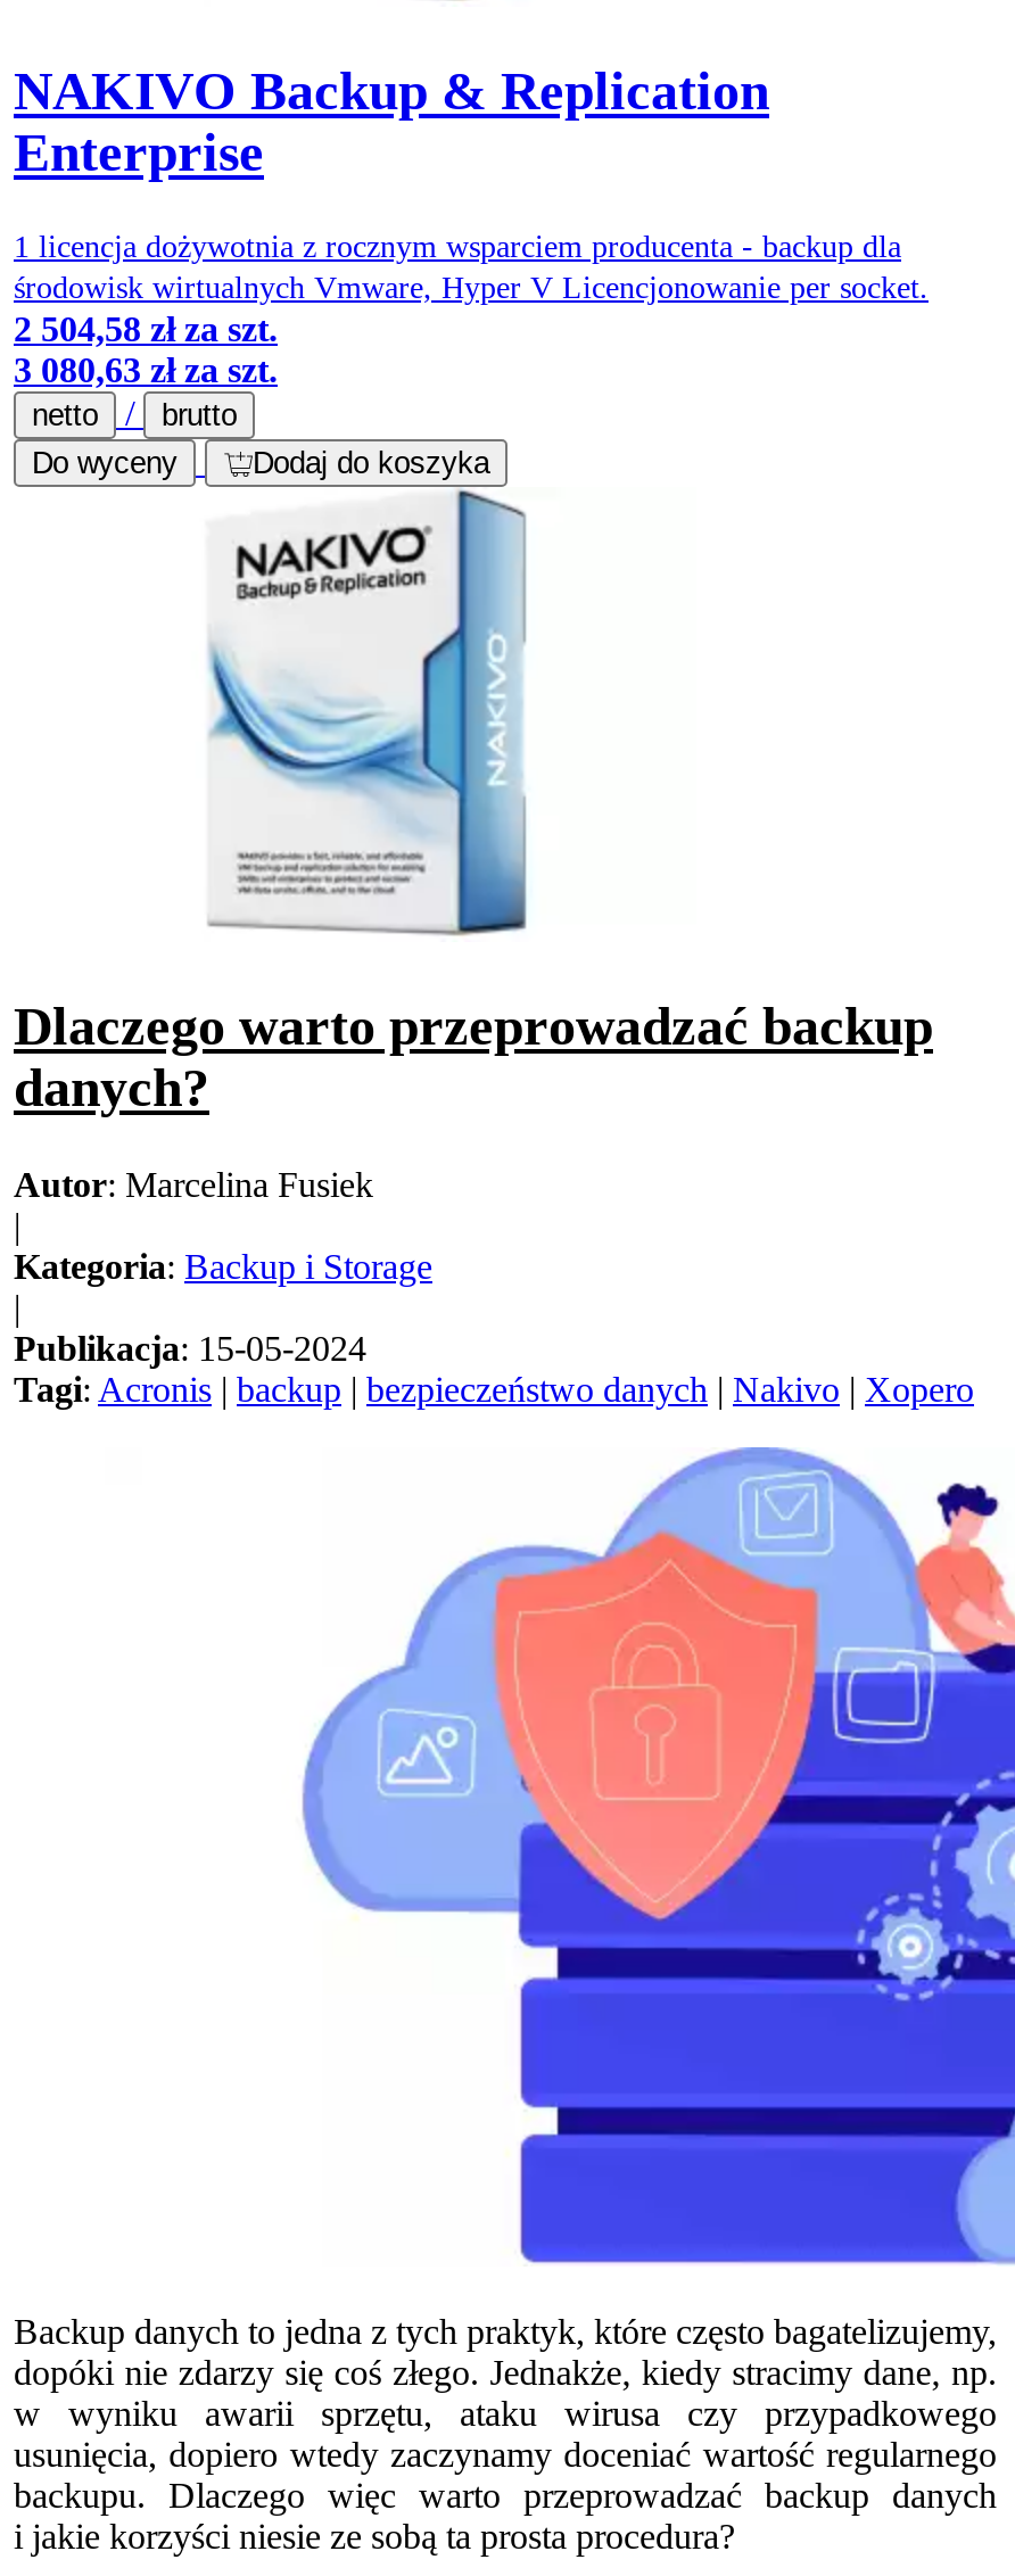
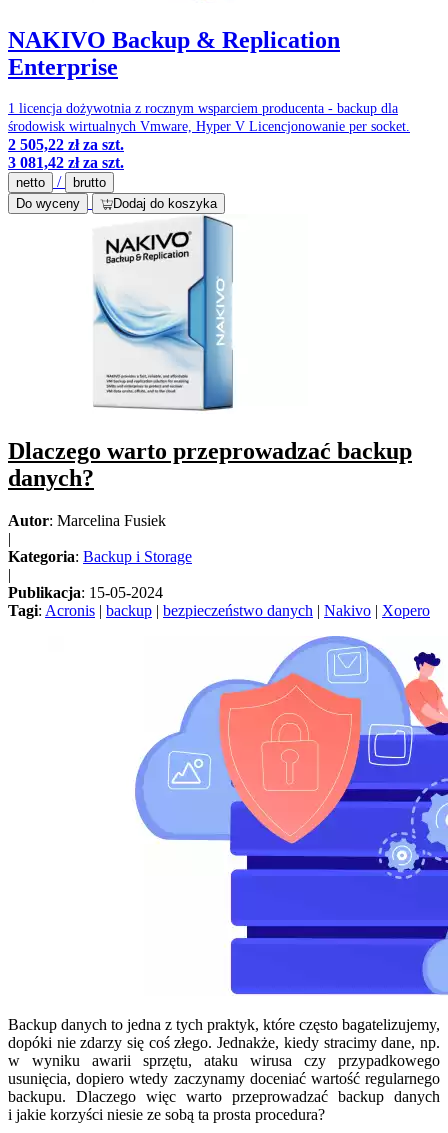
- 2 504,58 zł za szt.
+ 2 505,22 zł za szt.

- 3 080,63 zł za szt.
+ 3 081,42 zł za szt.
